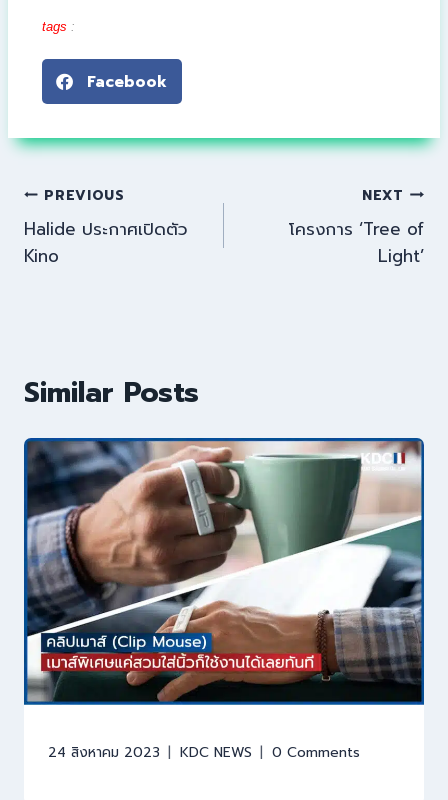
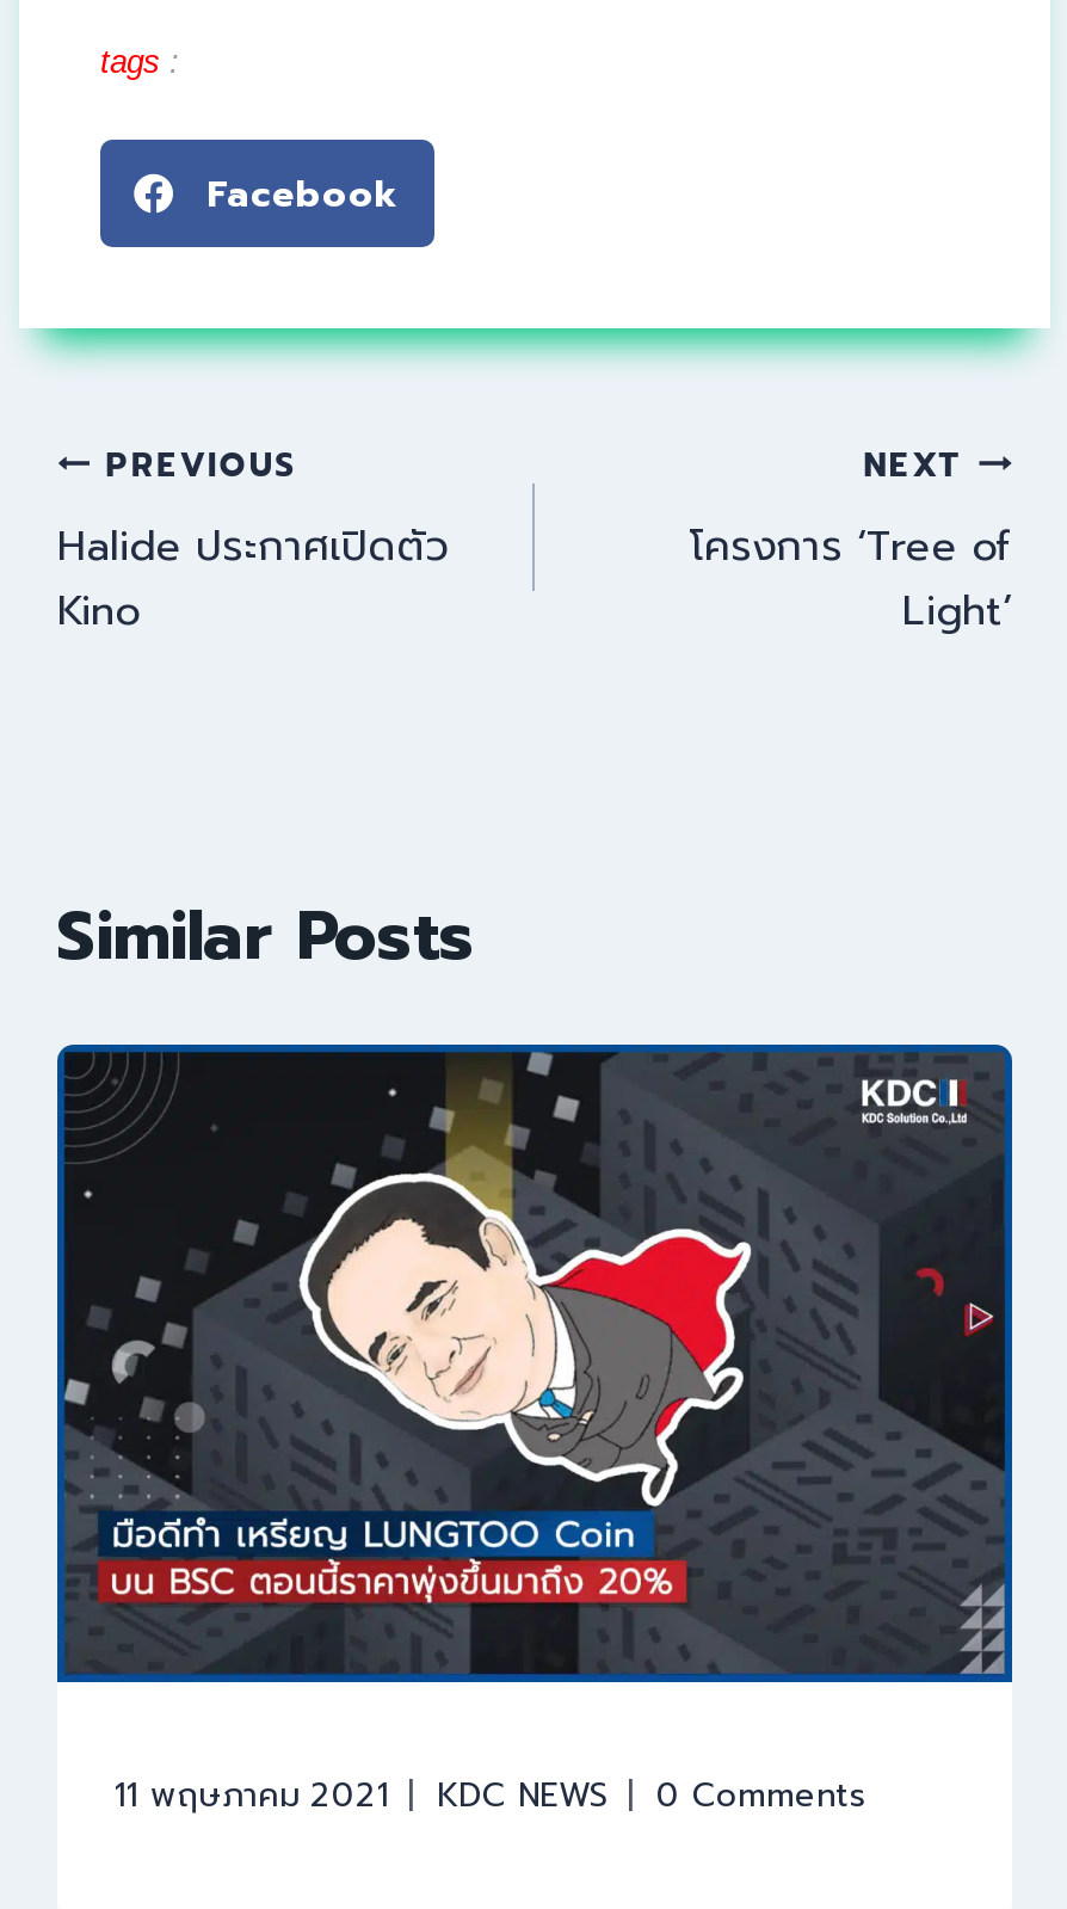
- [image]
- 24 สิงหาคม 2023
+ [image]
+ 11 พฤษภาคม 2021
